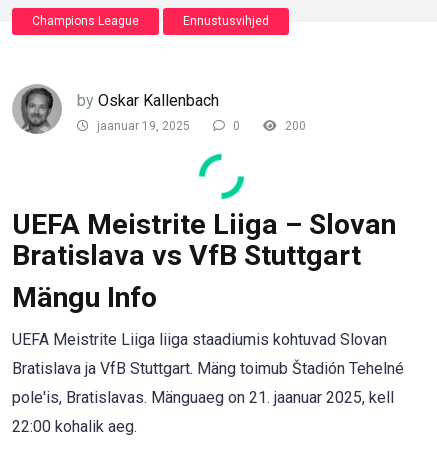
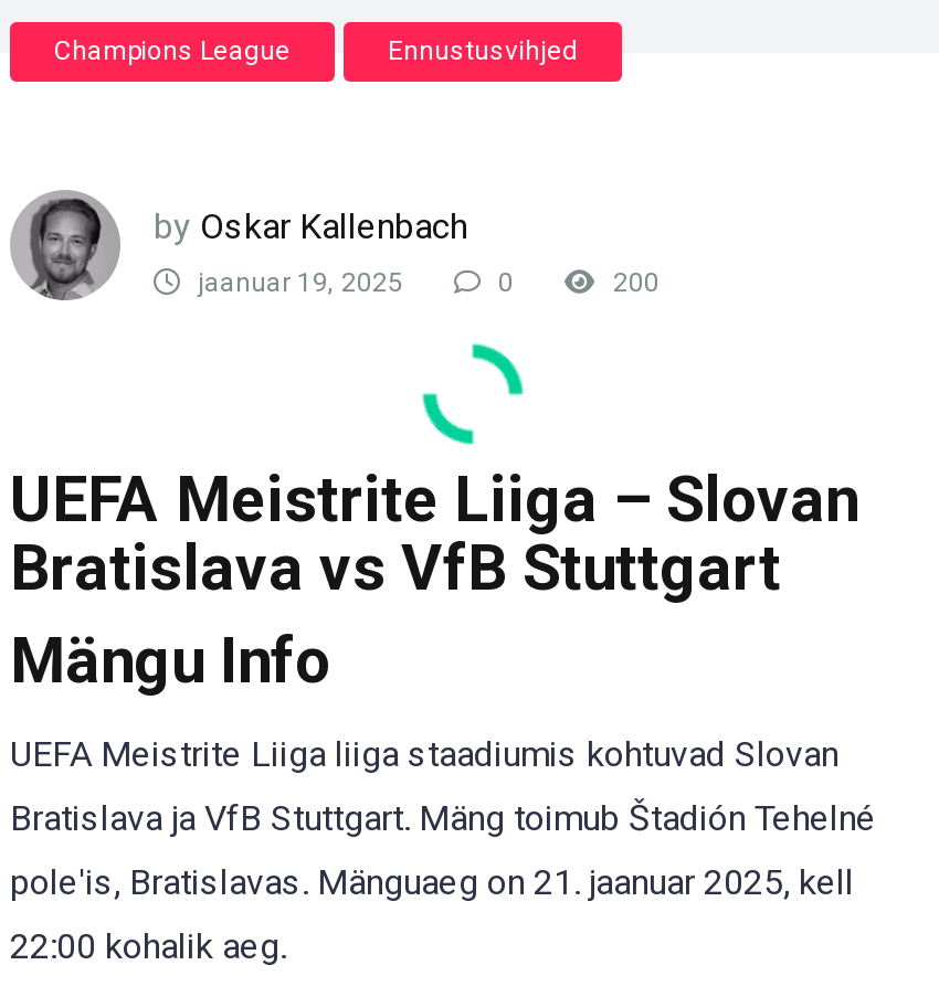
- [image]
+ [image]
